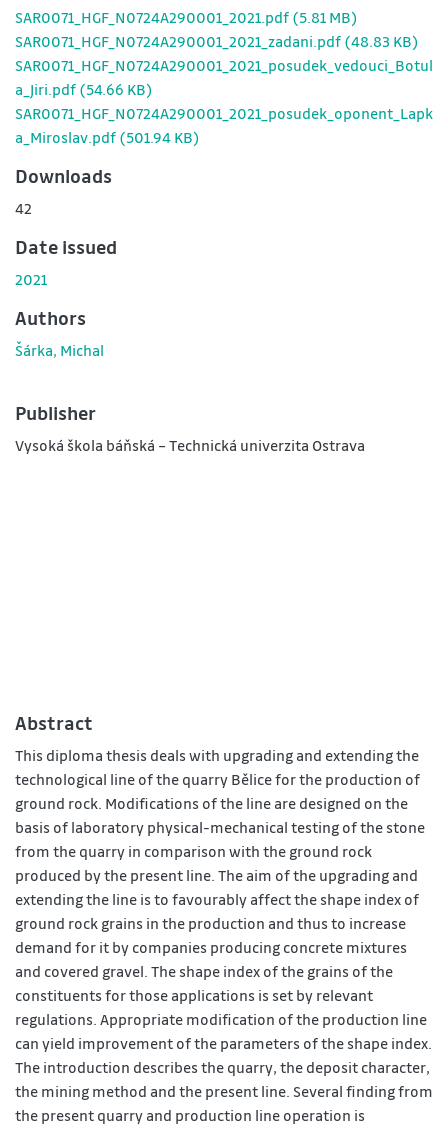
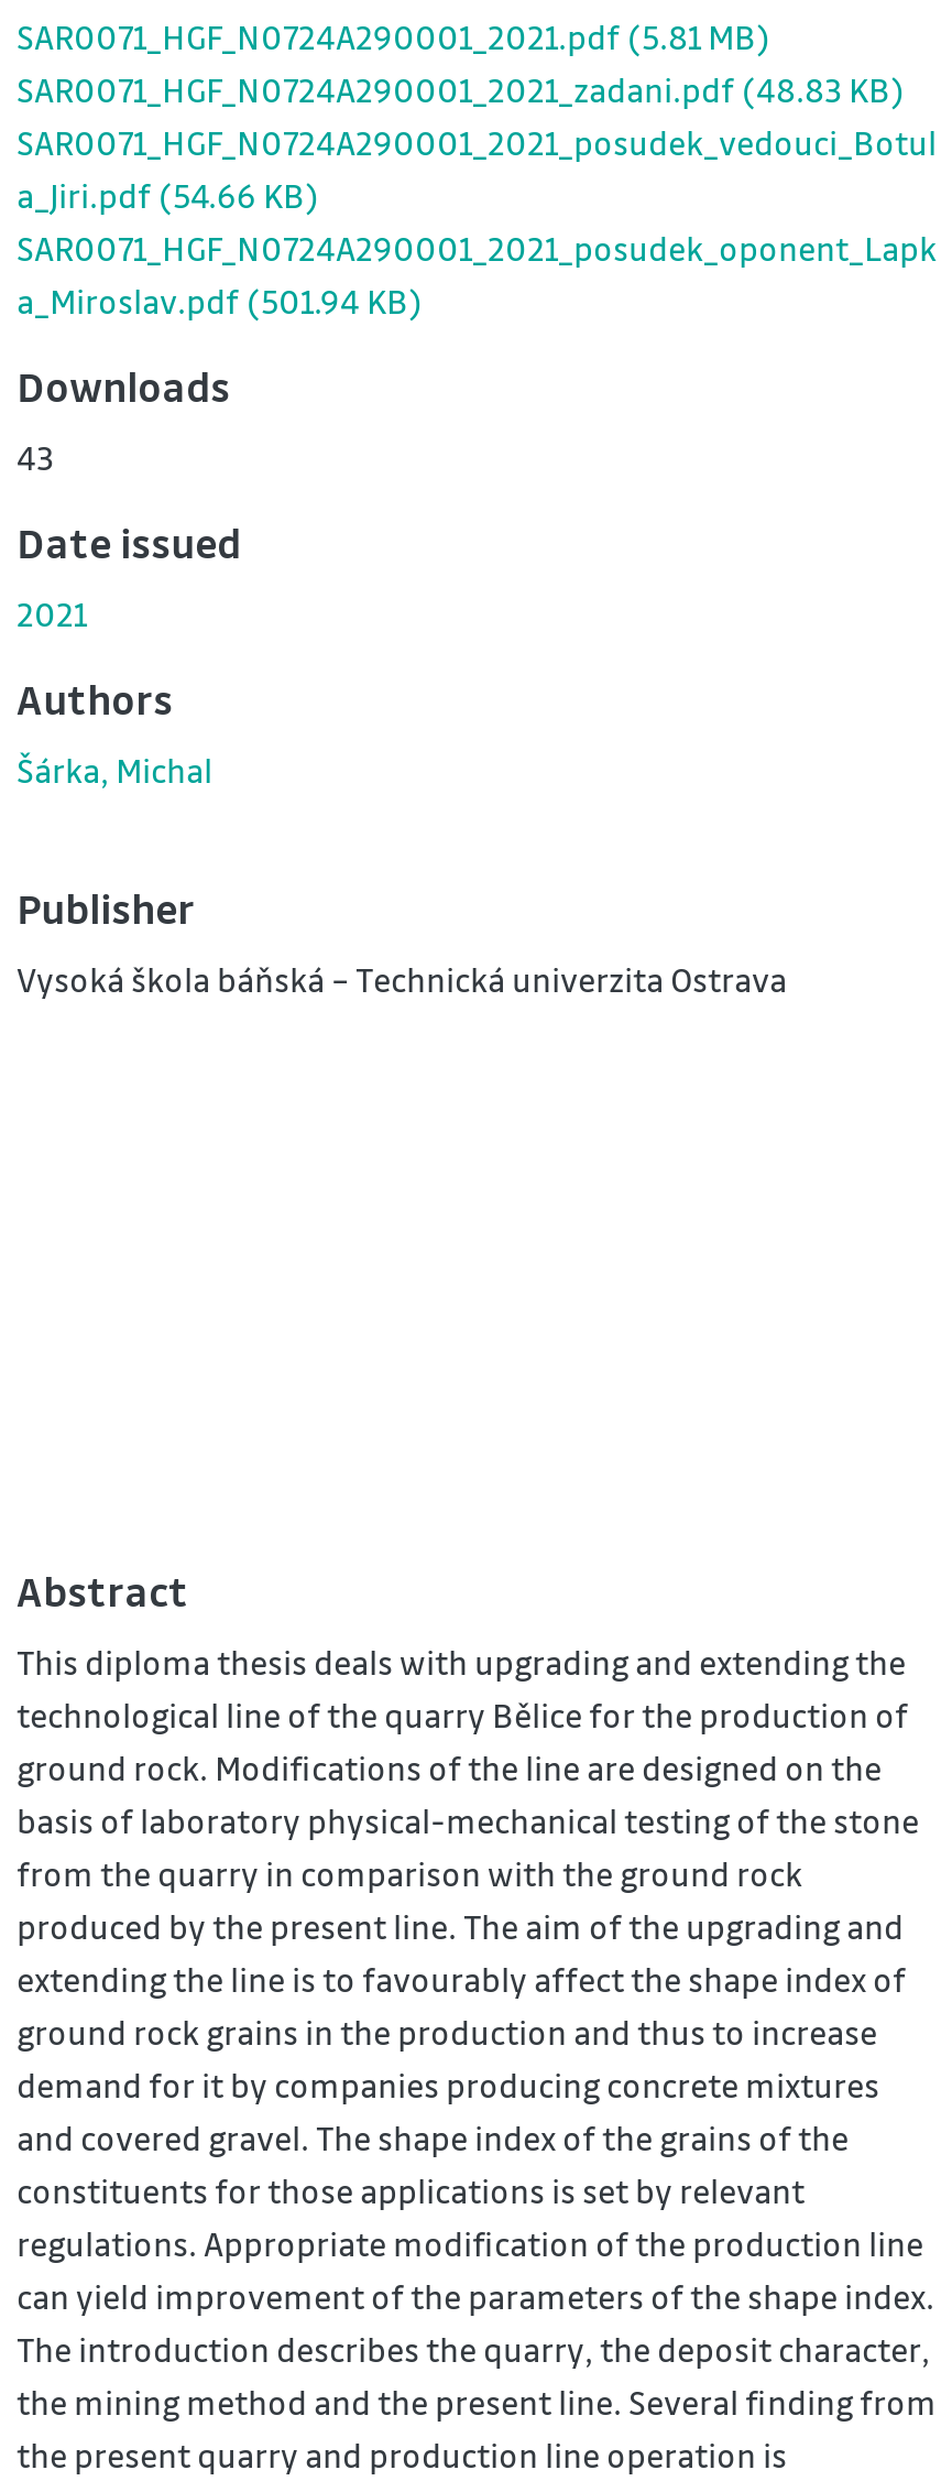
- 42
+ 43
